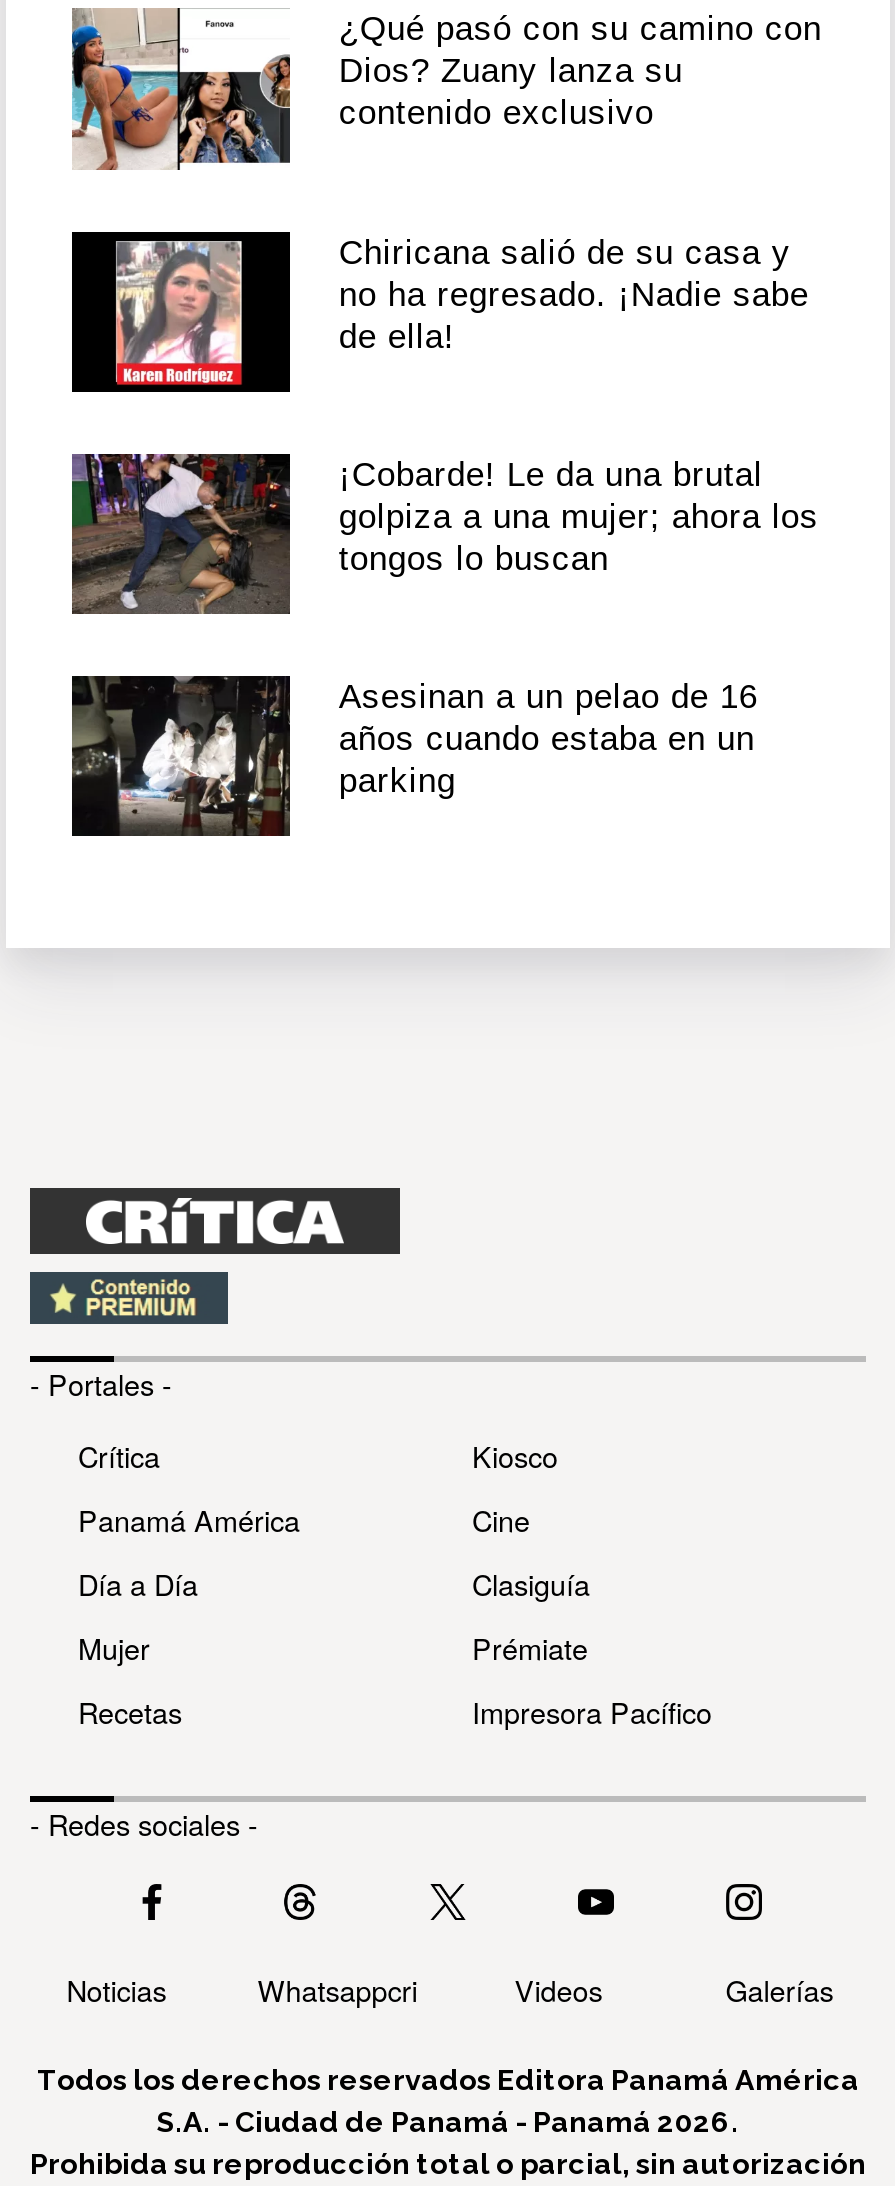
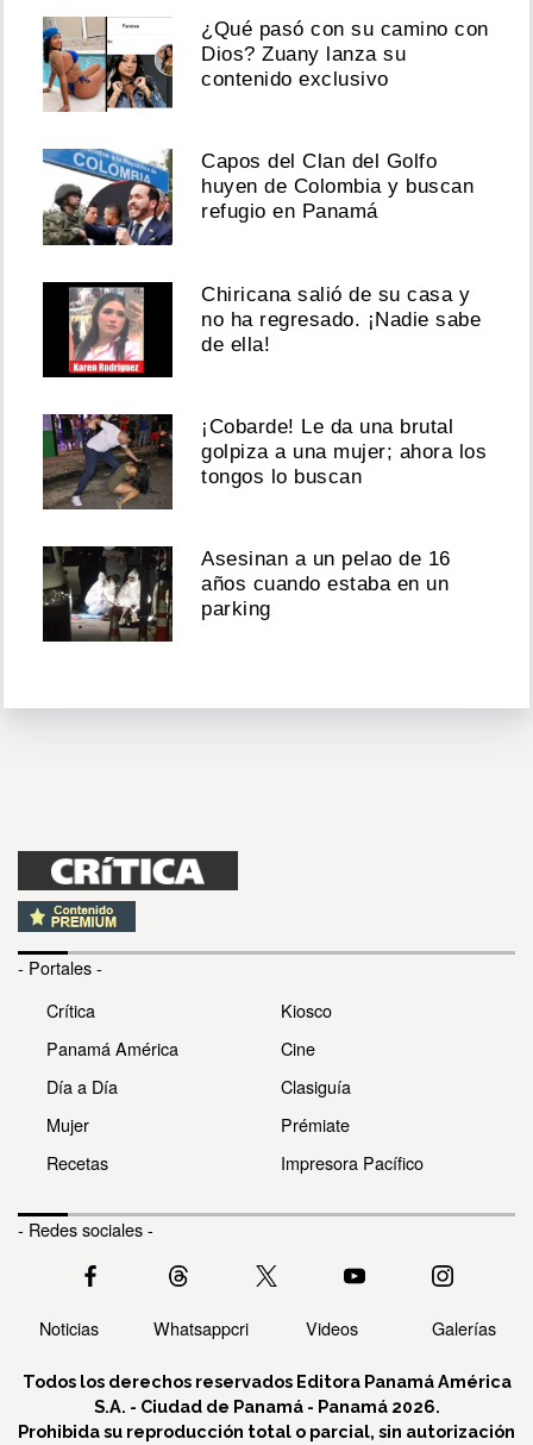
+ [image]
+ Capos del Clan del Golfo
+ huyen de Colombia y buscan
+ refugio en Panamá
